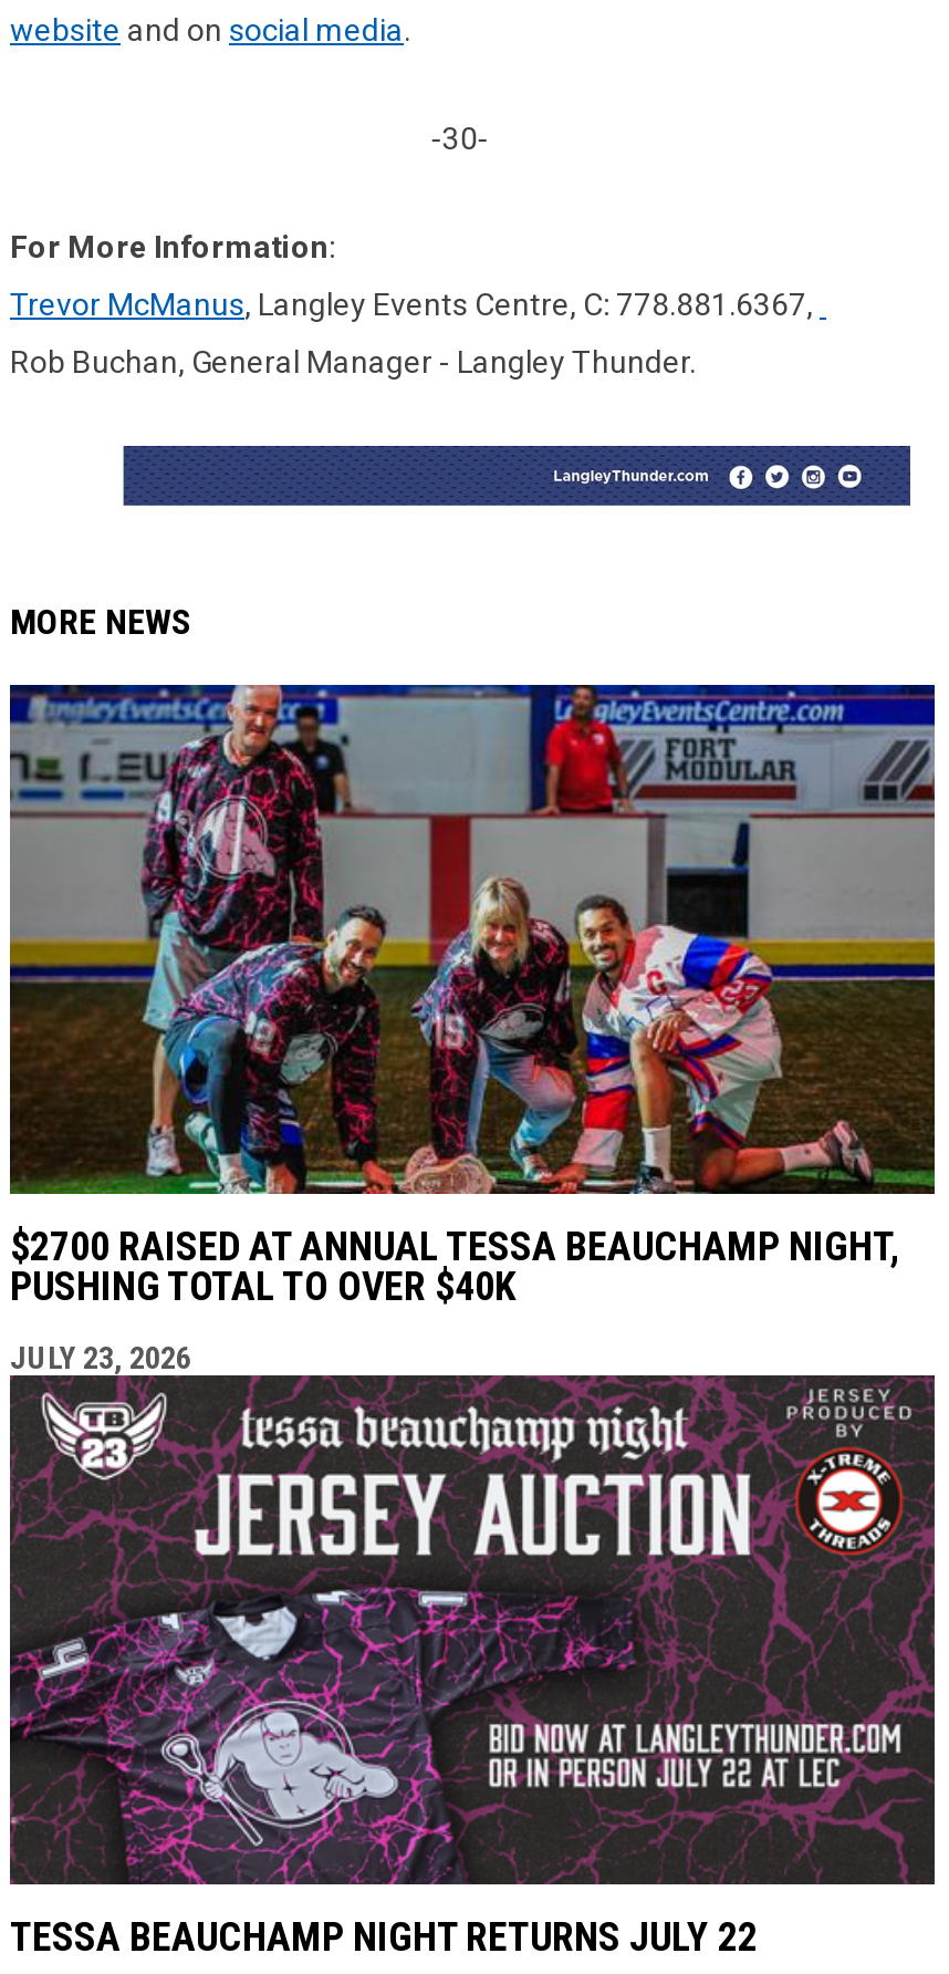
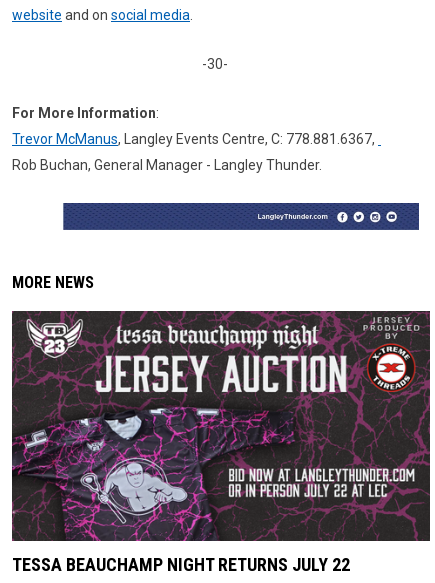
- [image]
- $2700 RAISED AT ANNUAL TESSA BEAUCHAMP NIGHT,
- PUSHING TOTAL TO OVER $40K
- JULY 23, 2026
